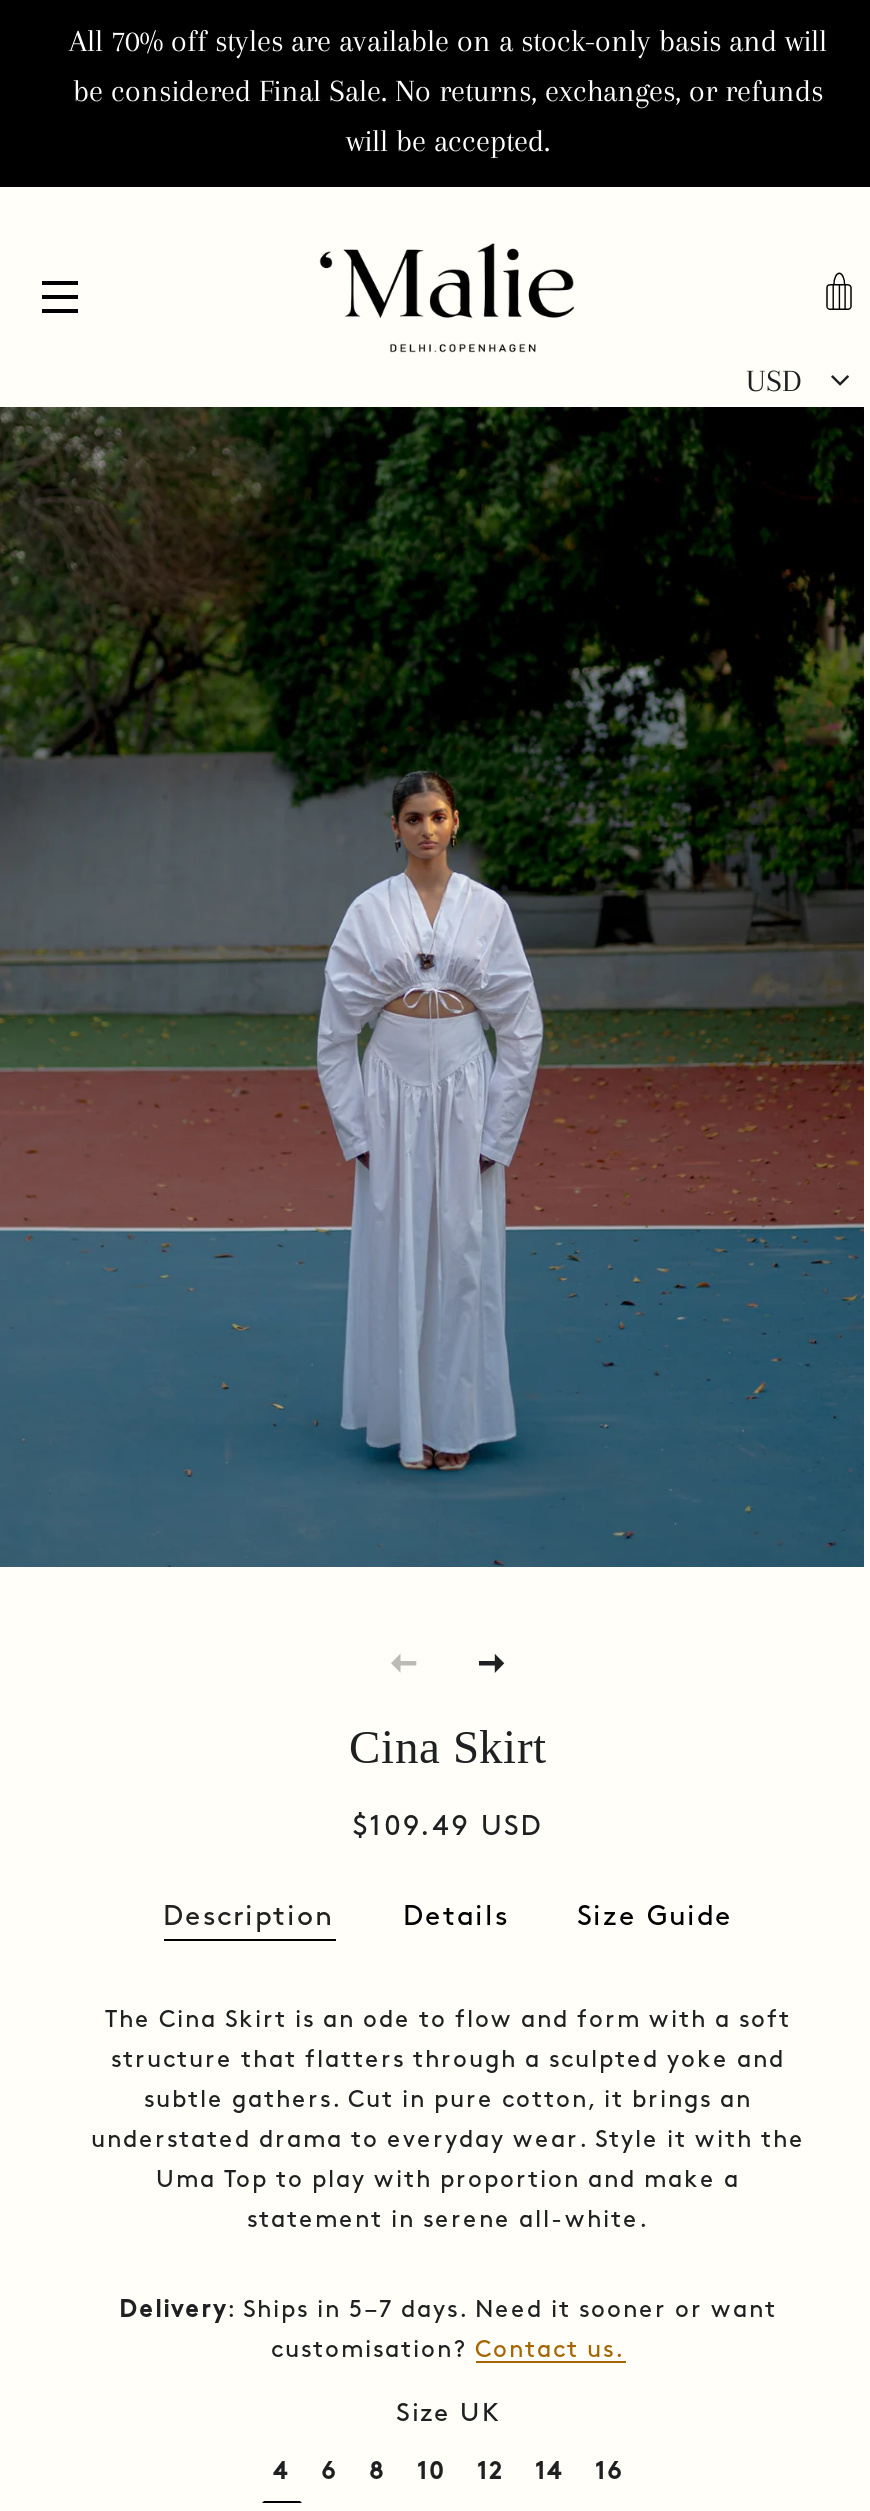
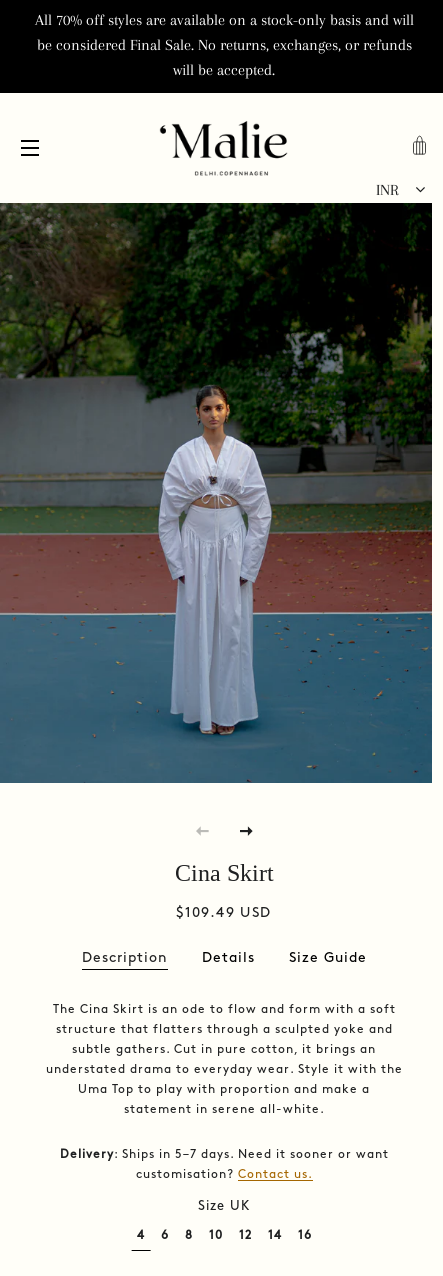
- USD
+ INR
